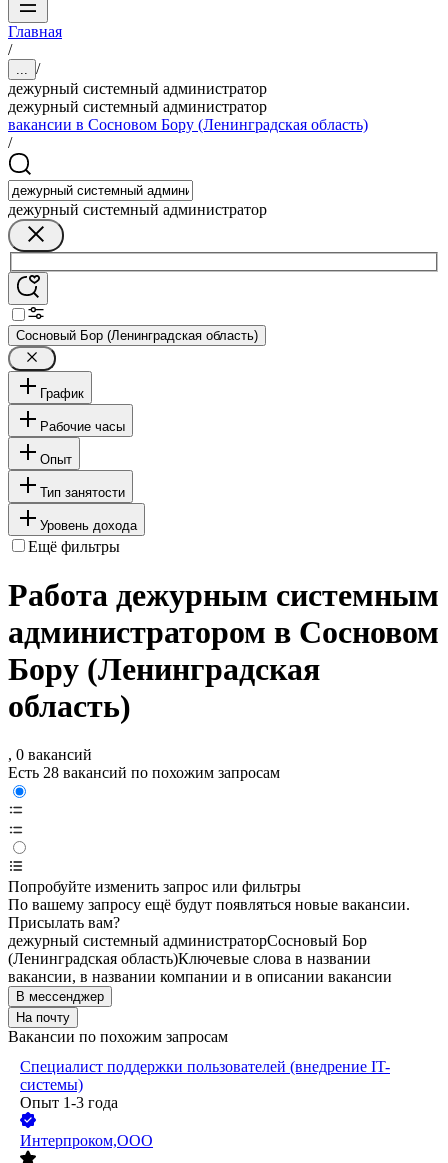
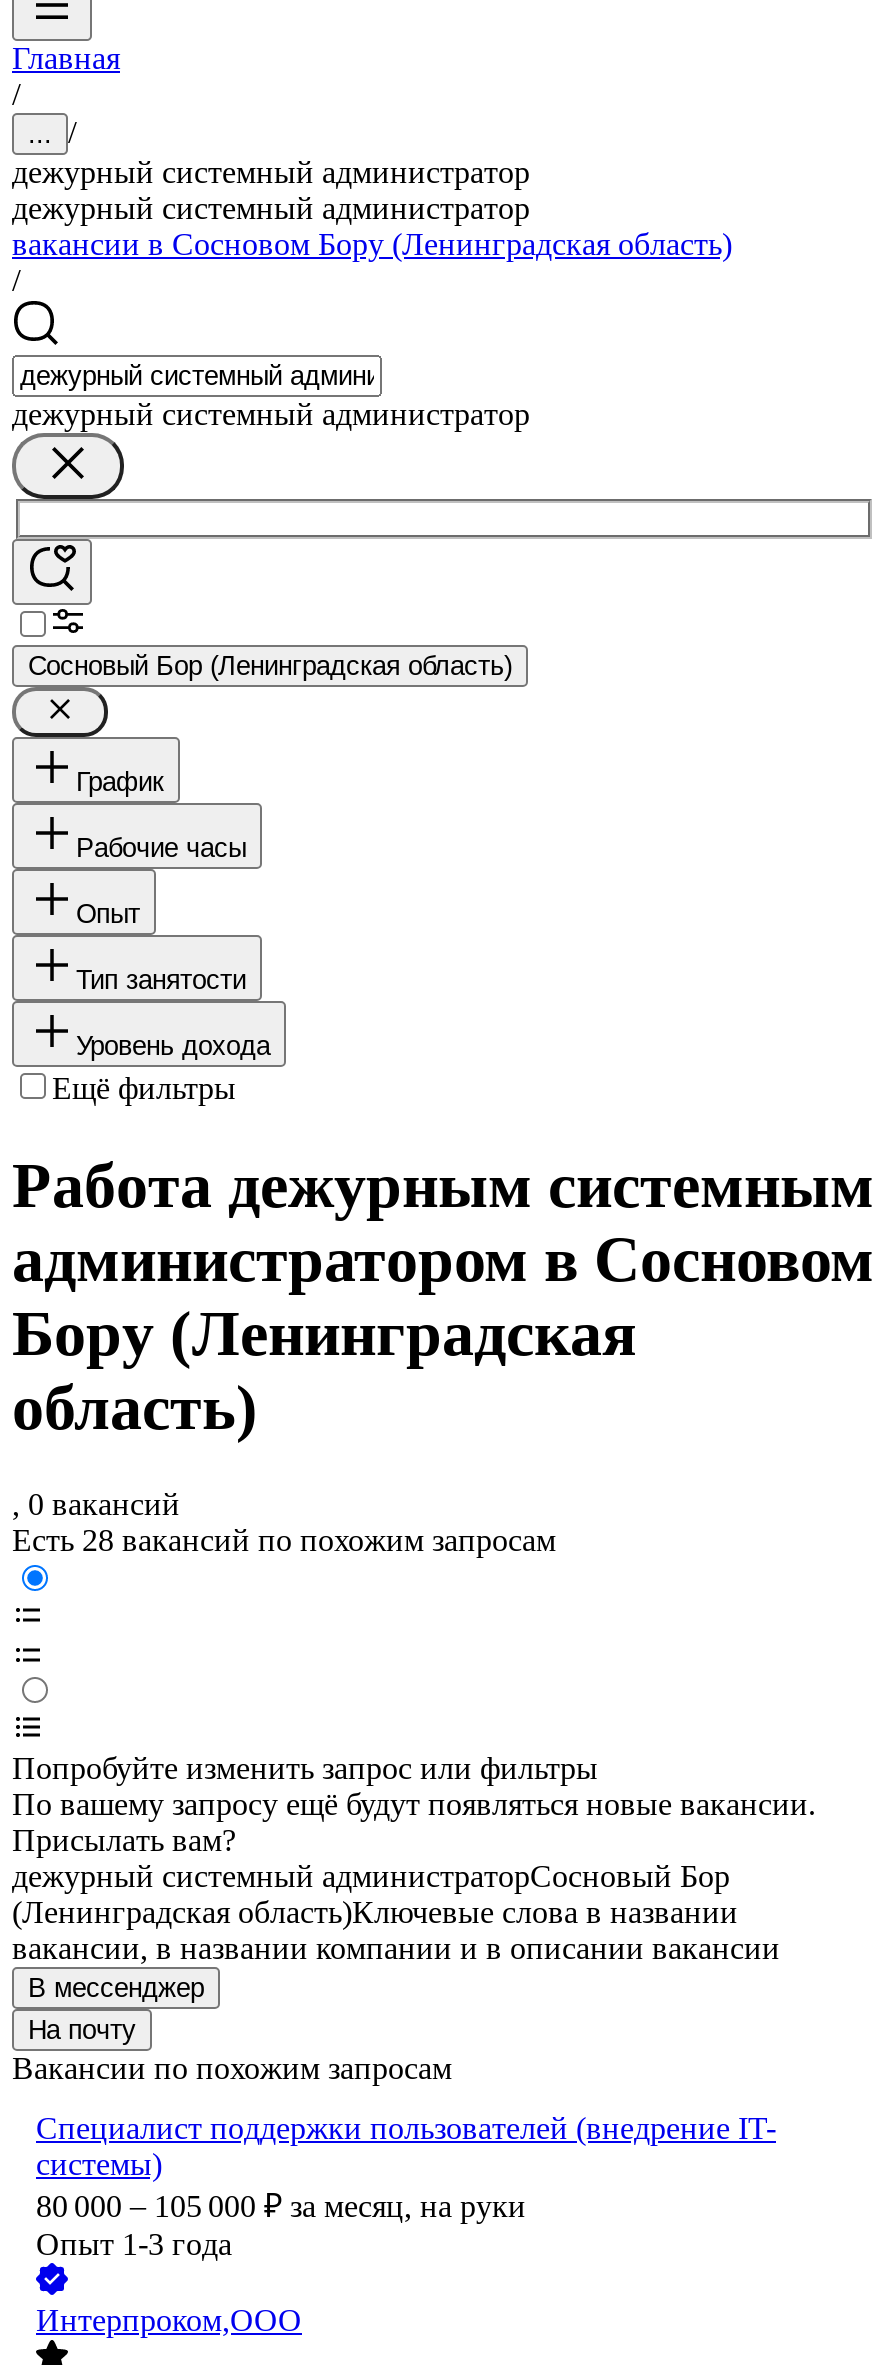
+ 80 000 – 105 000 ₽ за месяц, на руки
